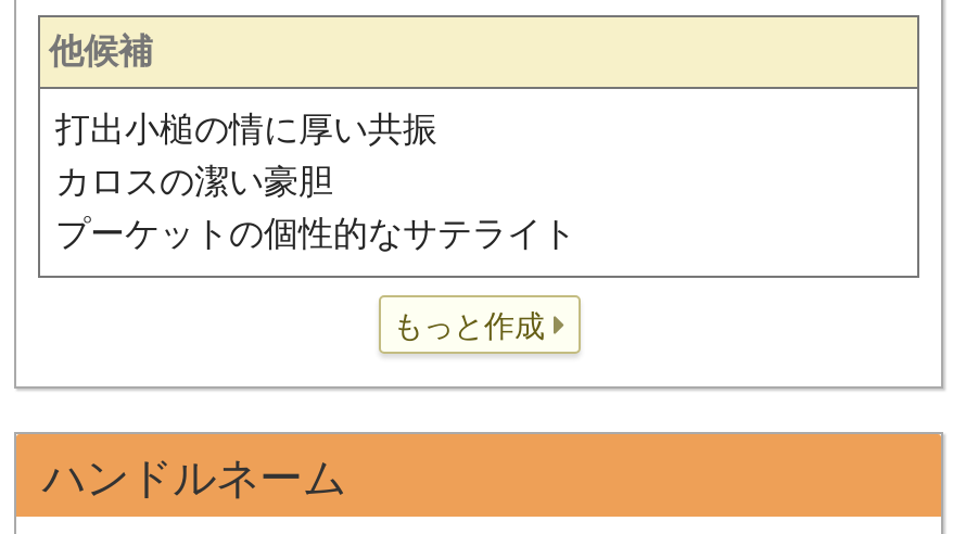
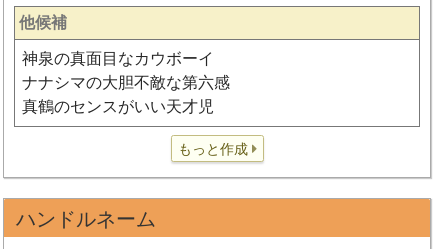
- 打出小槌の情に厚い共振
- カロスの潔い豪胆
- プーケットの個性的なサテライト
+ 神泉の真面目なカウボーイ
+ ナナシマの大胆不敵な第六感
+ 真鶴のセンスがいい天才児
